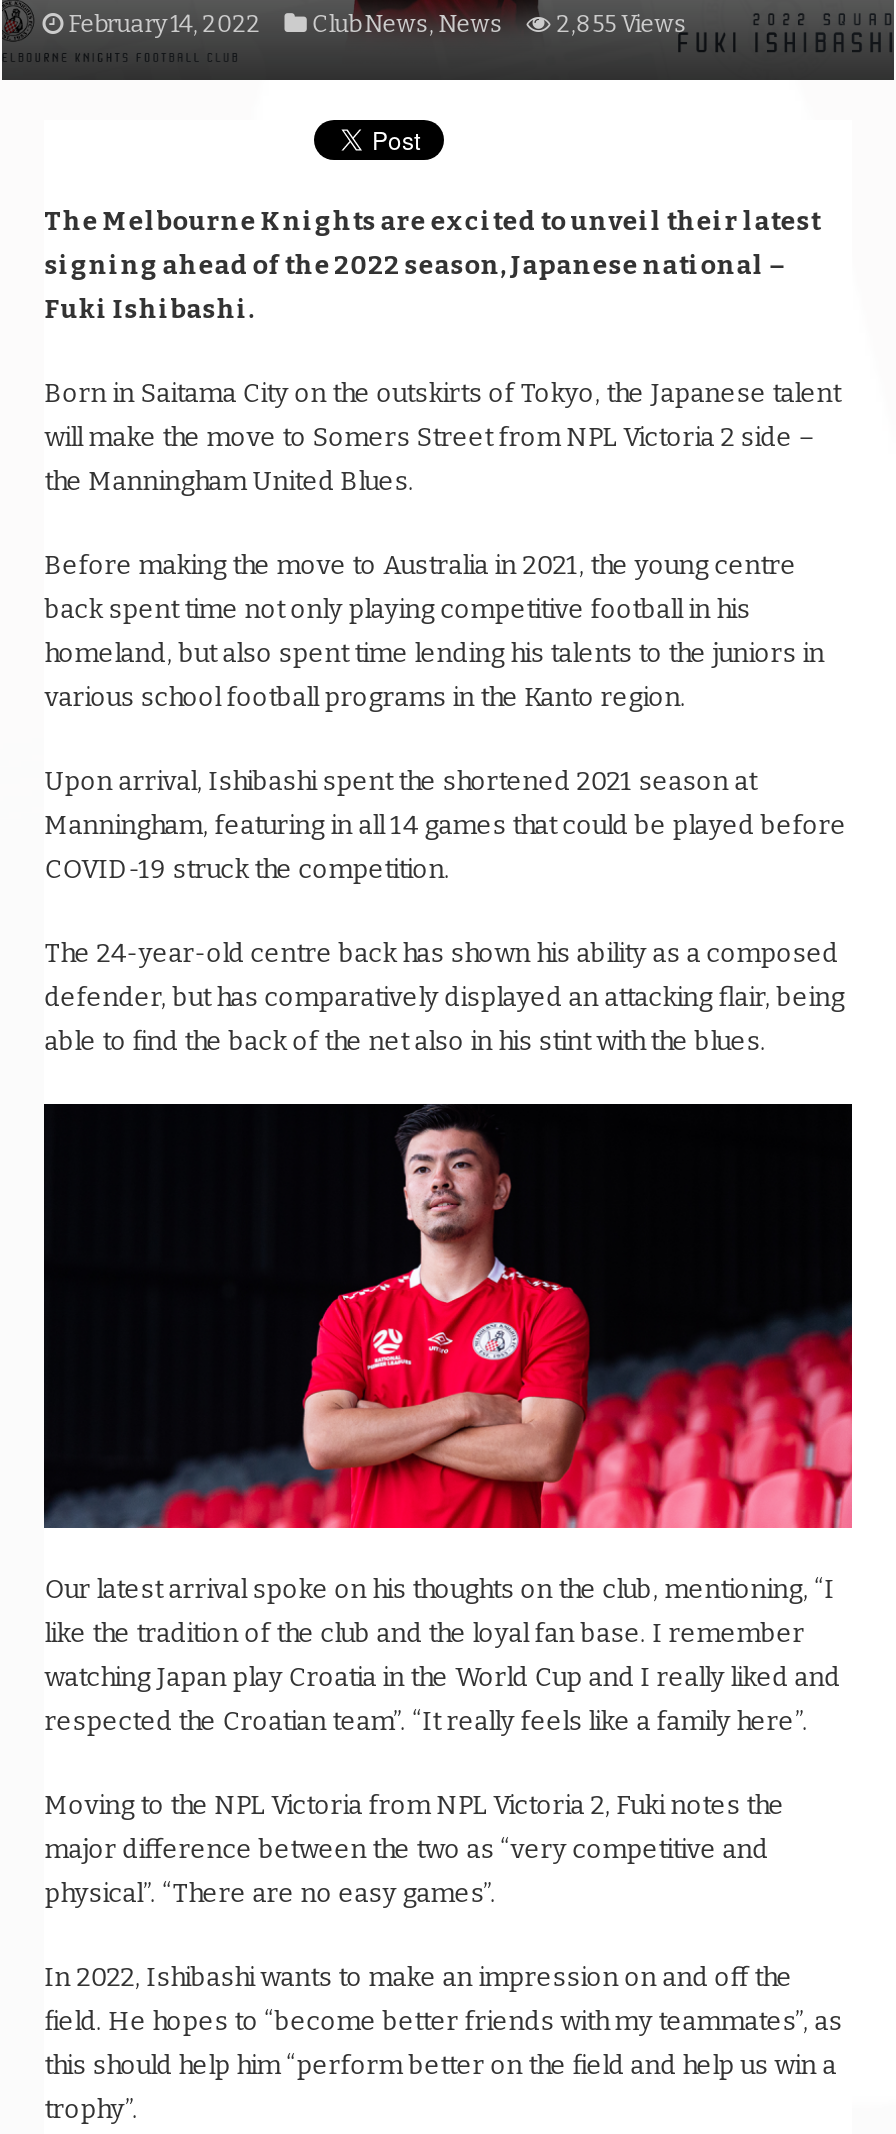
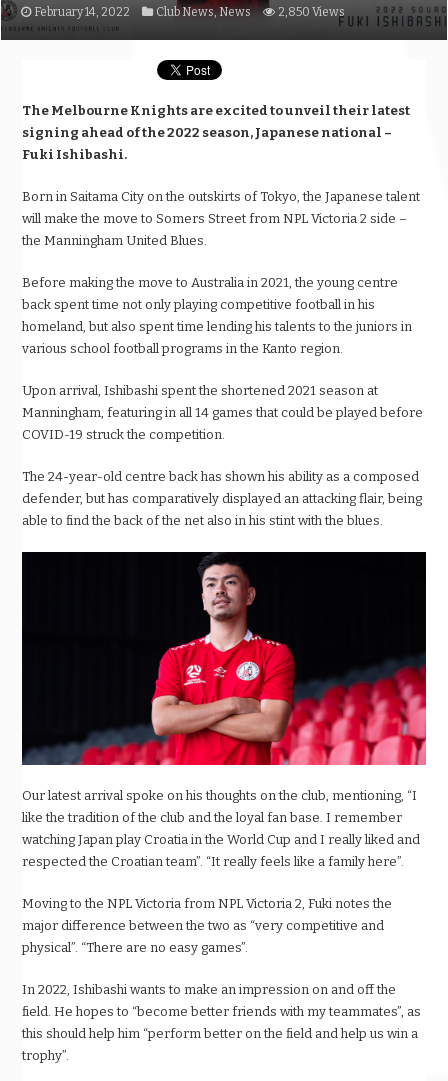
- February 14, 2022 Club News, News 2,855 Views
+ February 14, 2022 Club News, News 2,850 Views
